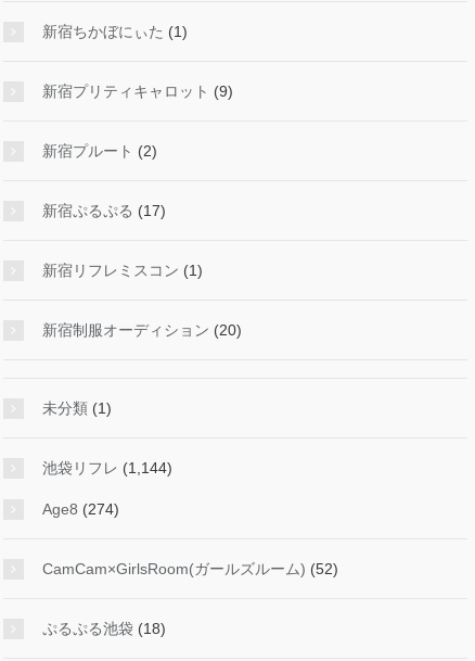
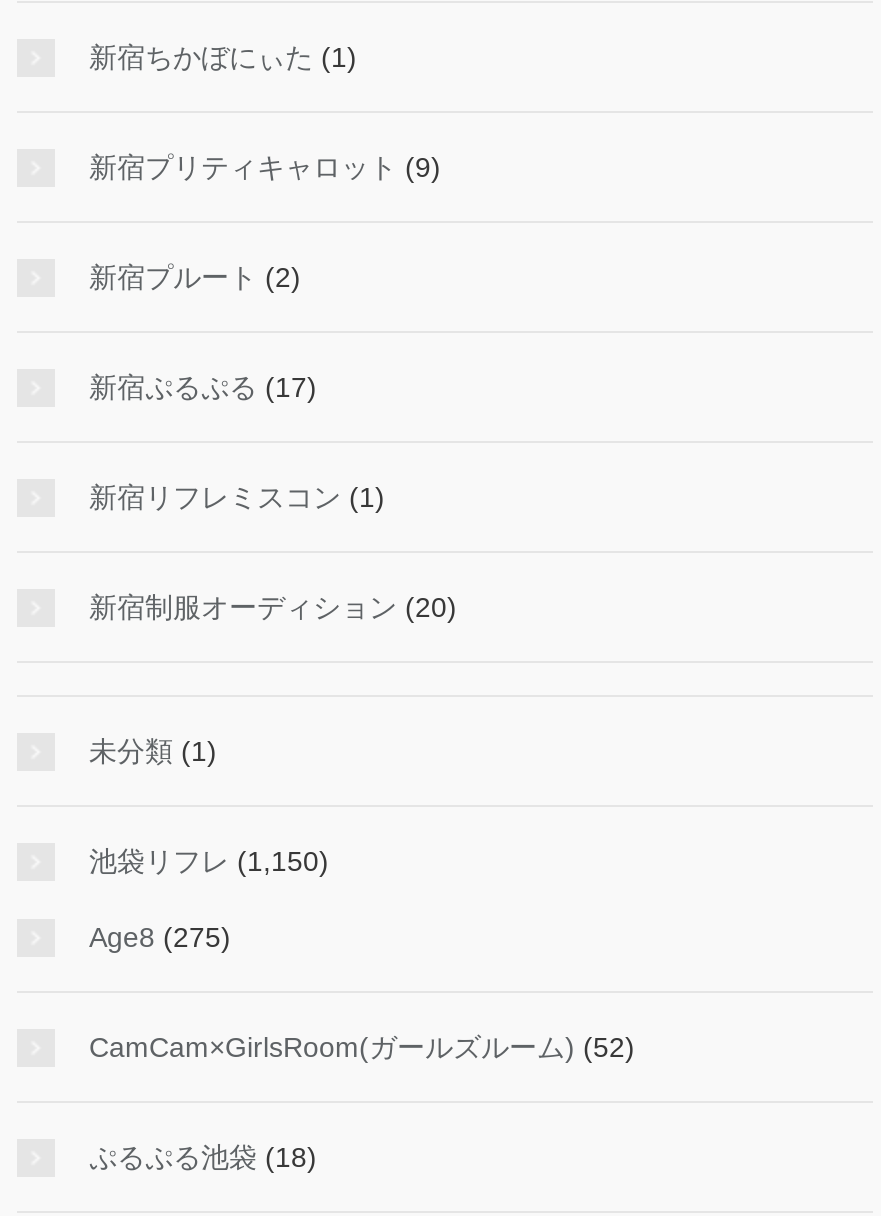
- 池袋リフレ(1,144)
+ 池袋リフレ(1,150)

- Age8 (274)
+ Age8 (275)
